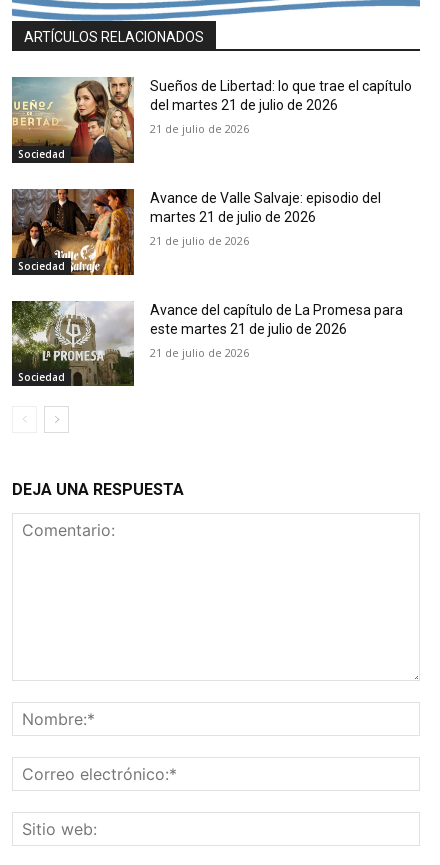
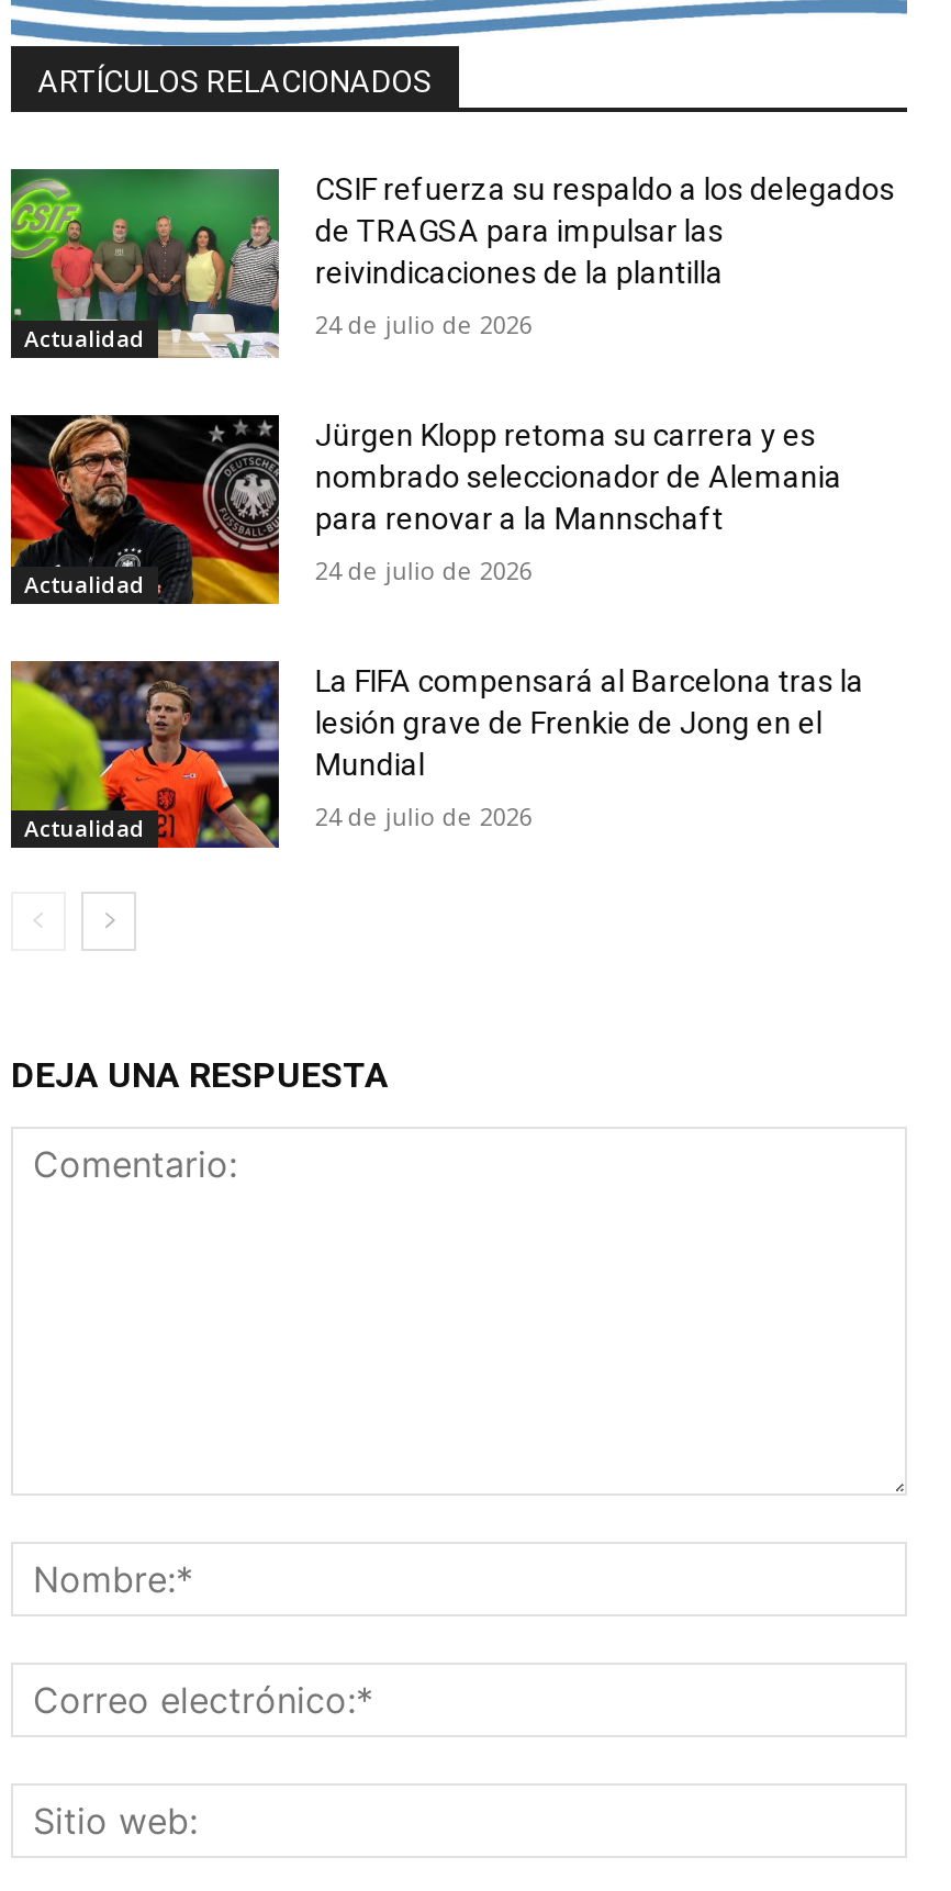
- [image]
- Sociedad
+ [image]
+ Actualidad

- Sueños de Libertad: lo que trae el capítulo
- del martes 21 de julio de 2026
+ CSIF refuerza su respaldo a los delegados
+ de TRAGSA para impulsar las
+ reivindicaciones de la plantilla

- 21 de julio de 2026
+ 24 de julio de 2026

- [image]
- Sociedad
+ [image]
+ Actualidad

- Avance de Valle Salvaje: episodio del
- martes 21 de julio de 2026
+ Jürgen Klopp retoma su carrera y es
+ nombrado seleccionador de Alemania
+ para renovar a la Mannschaft

- 21 de julio de 2026
+ 24 de julio de 2026

- [image]
- Sociedad
+ [image]
+ Actualidad

- Avance del capítulo de La Promesa para
- este martes 21 de julio de 2026
+ La FIFA compensará al Barcelona tras la
+ lesión grave de Frenkie de Jong en el
+ Mundial

- 21 de julio de 2026
+ 24 de julio de 2026
